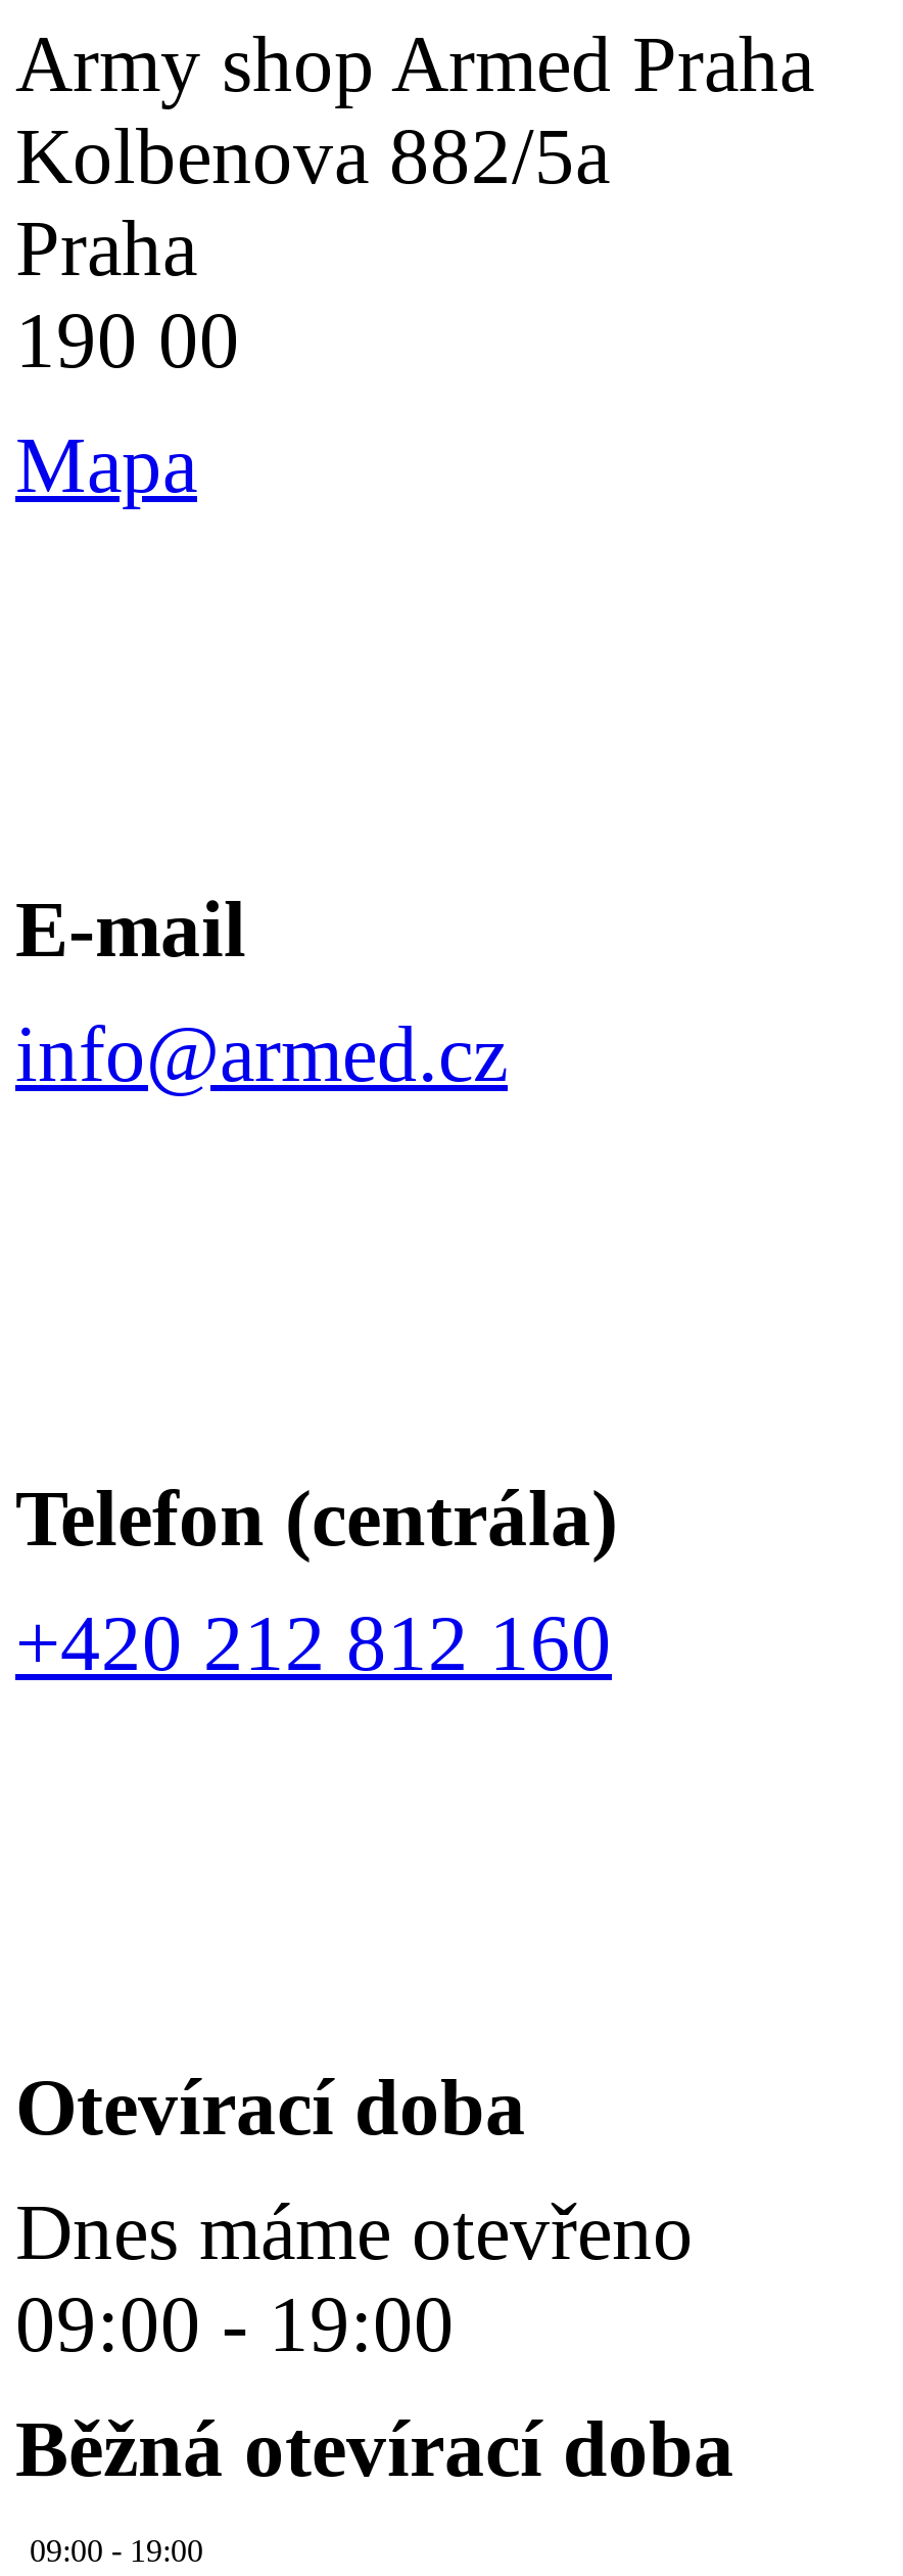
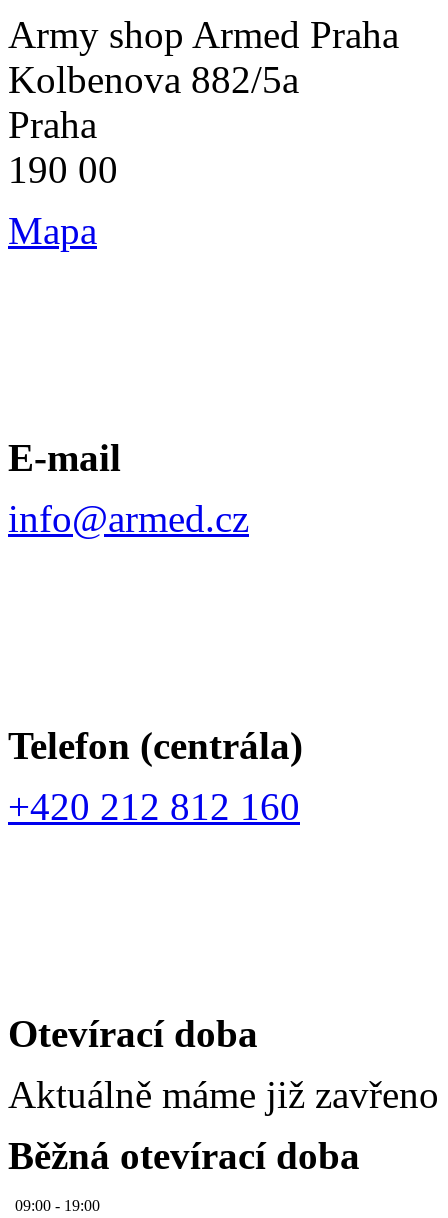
- Dnes máme otevřeno
- 09:00 - 19:00
+ Aktuálně máme již zavřeno
